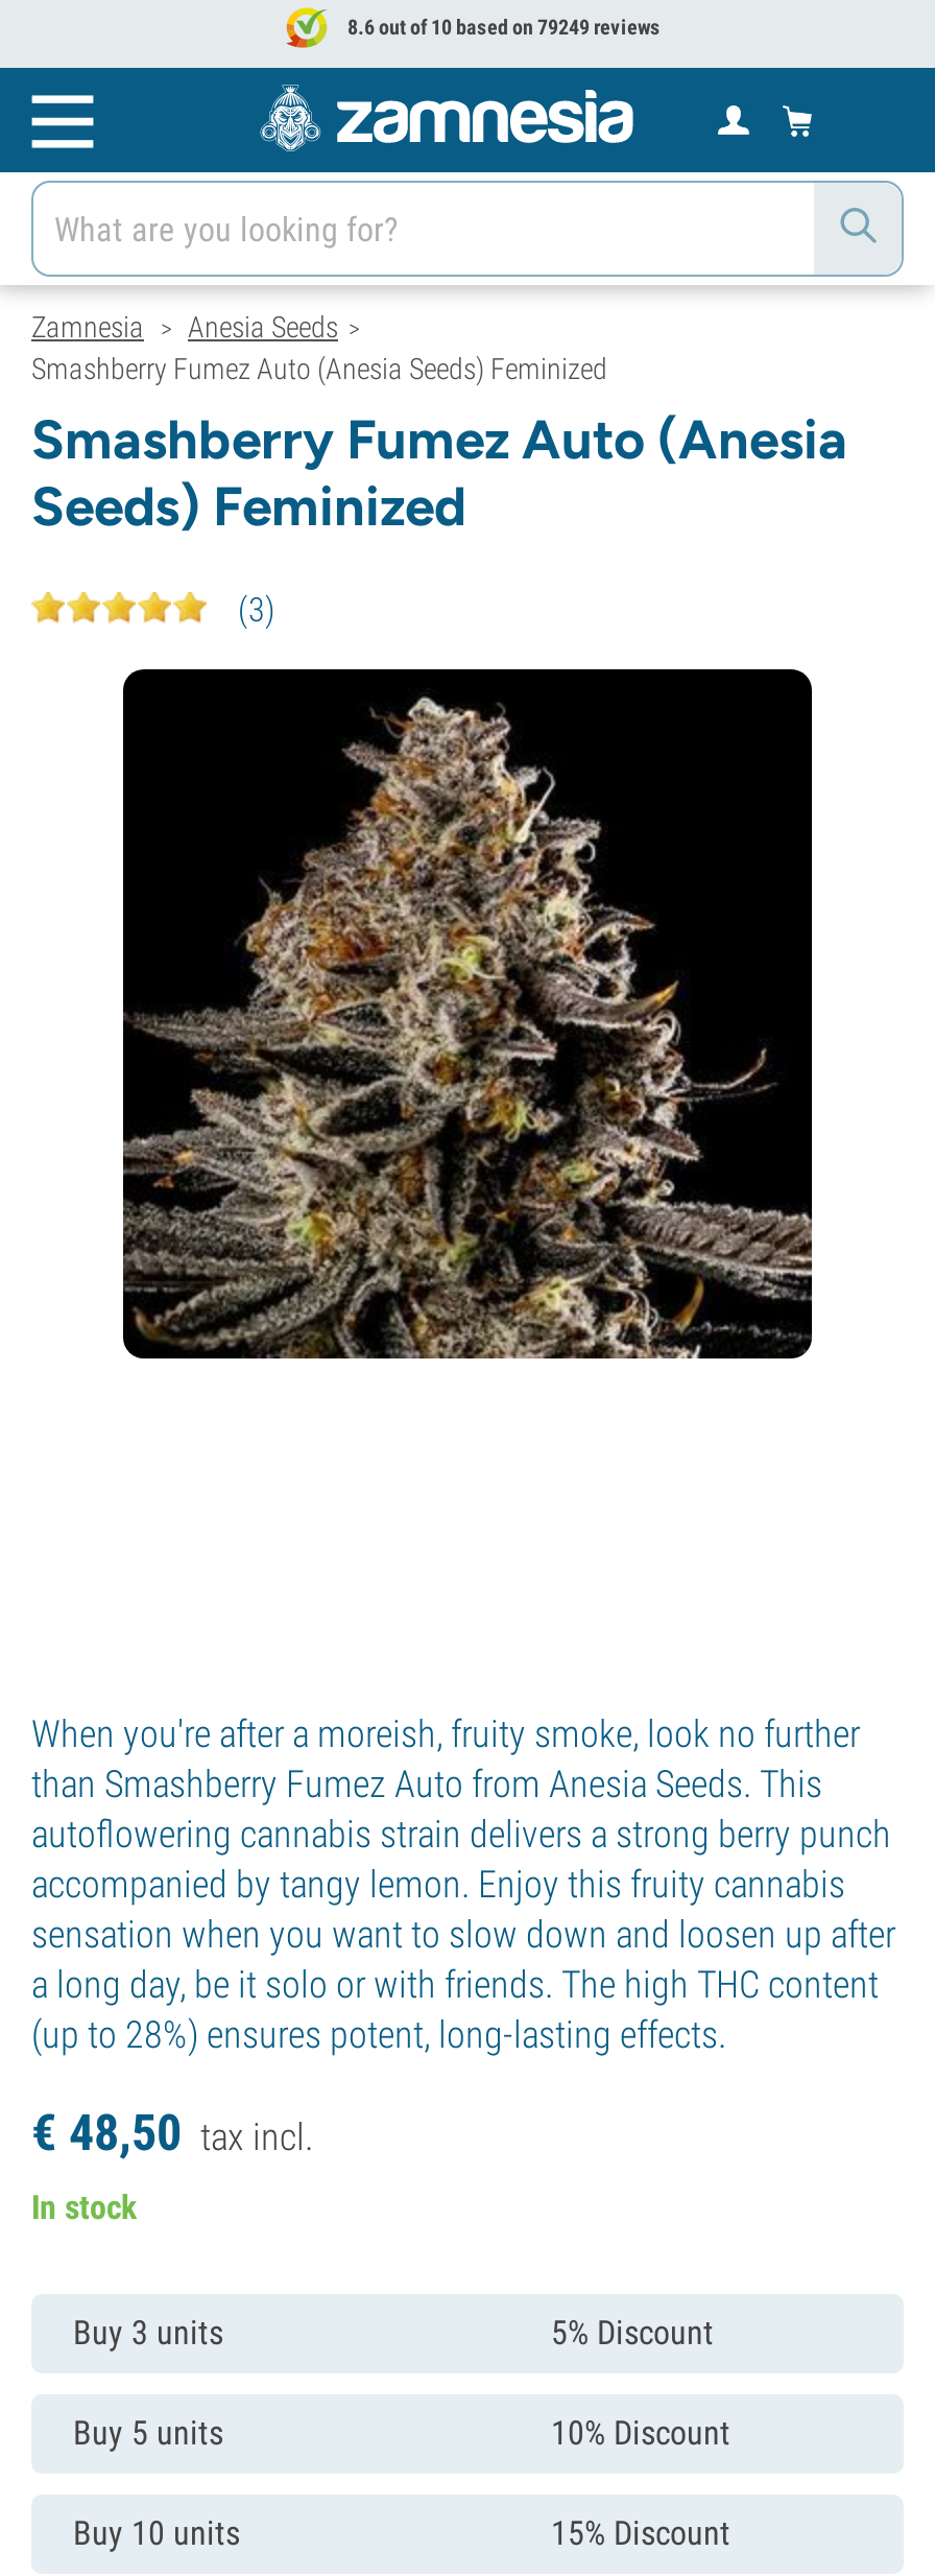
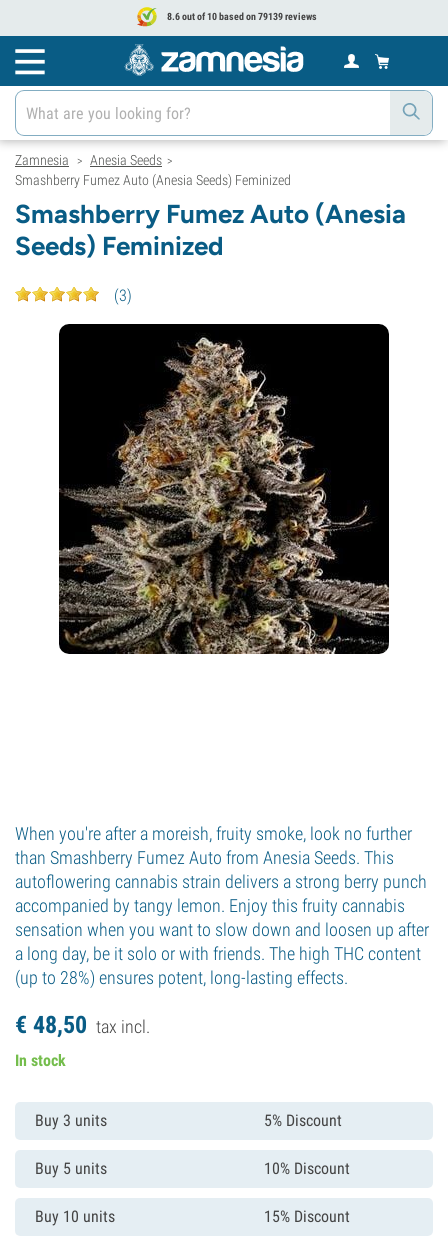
- 8.6 out of 10 based on 79249 reviews
+ 8.6 out of 10 based on 79139 reviews
